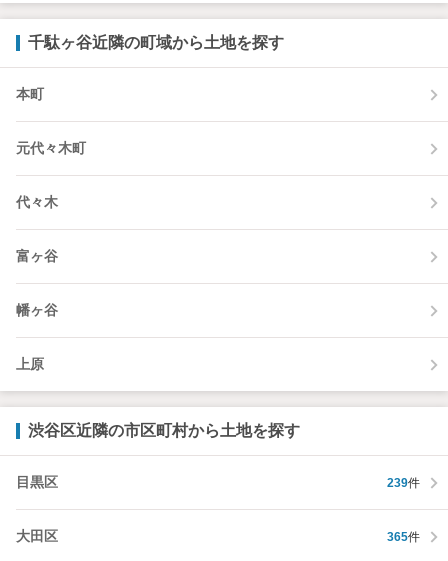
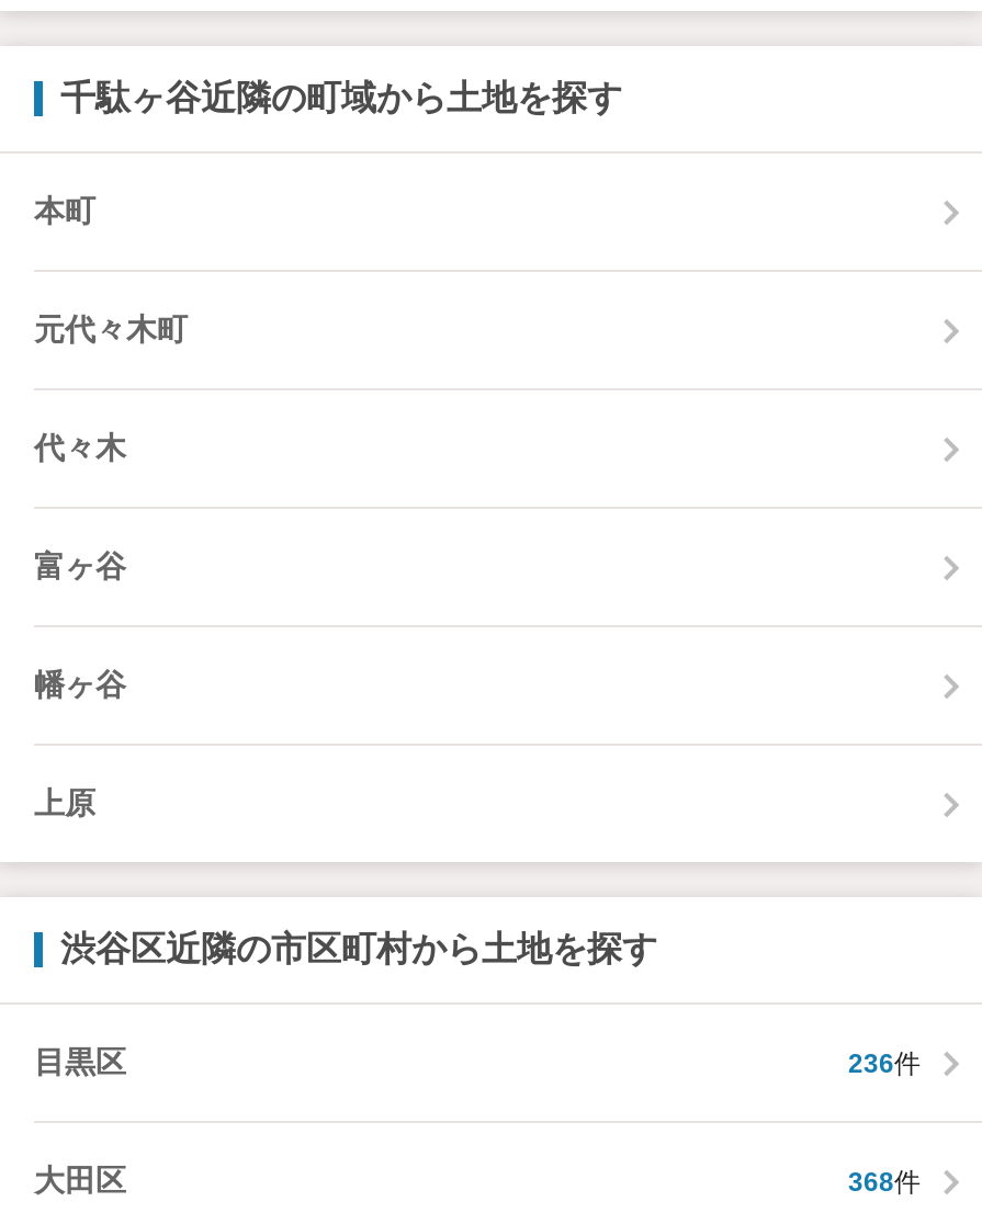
- 239件
+ 236件

- 365件
+ 368件
